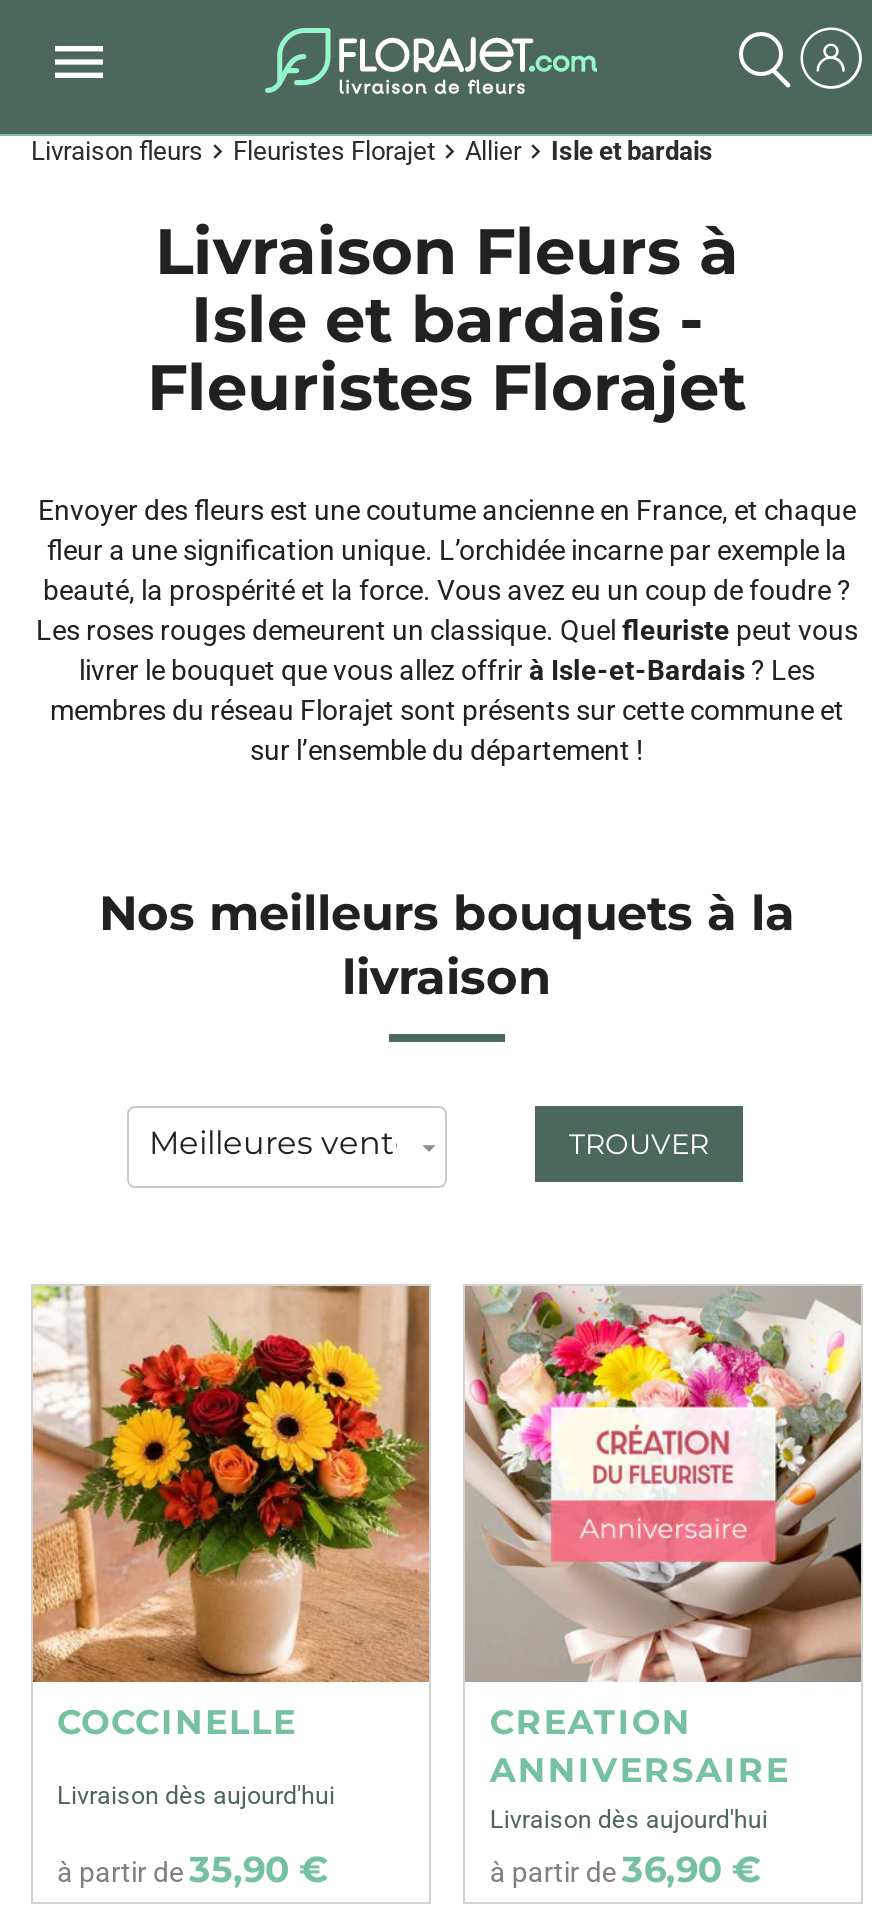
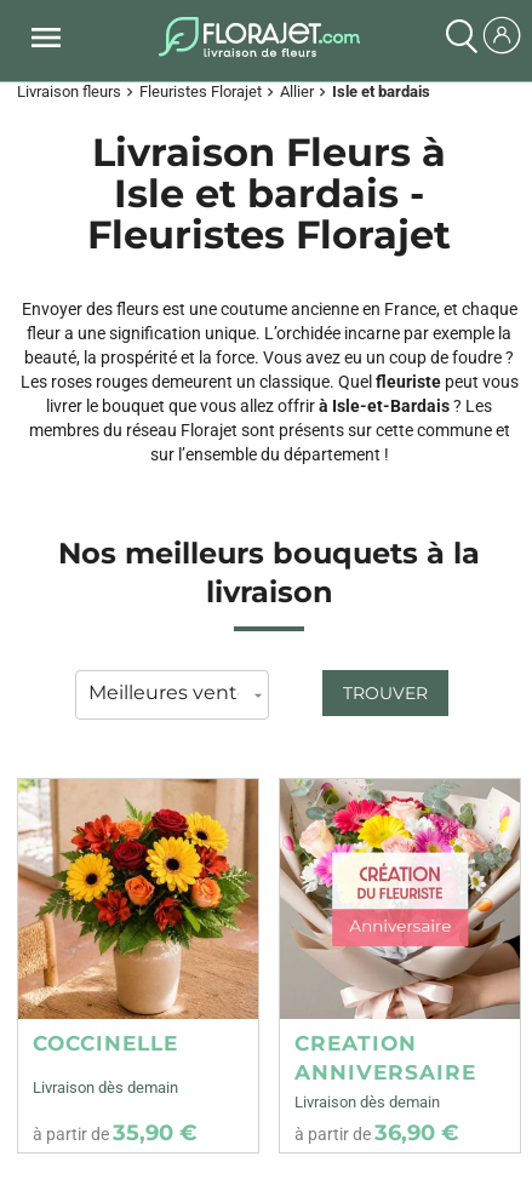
- Livraison dès aujourd'hui
+ Livraison dès demain

- Livraison dès aujourd'hui
+ Livraison dès demain
